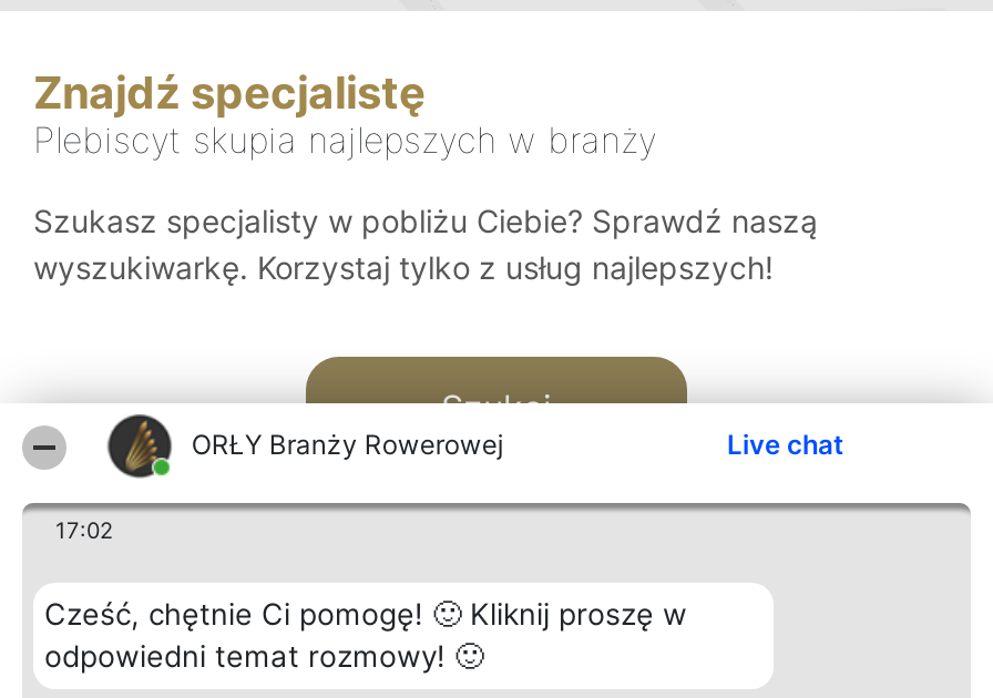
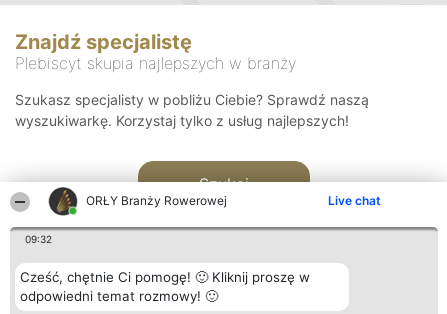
- 17:02
+ 09:32
